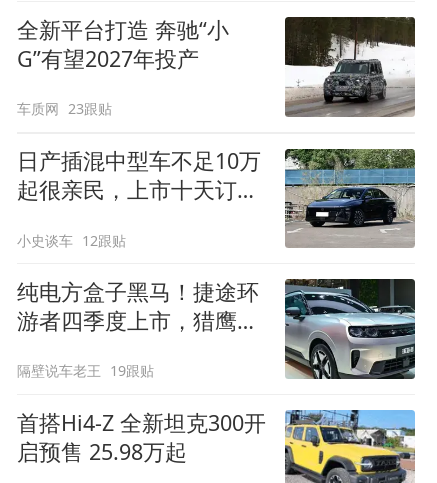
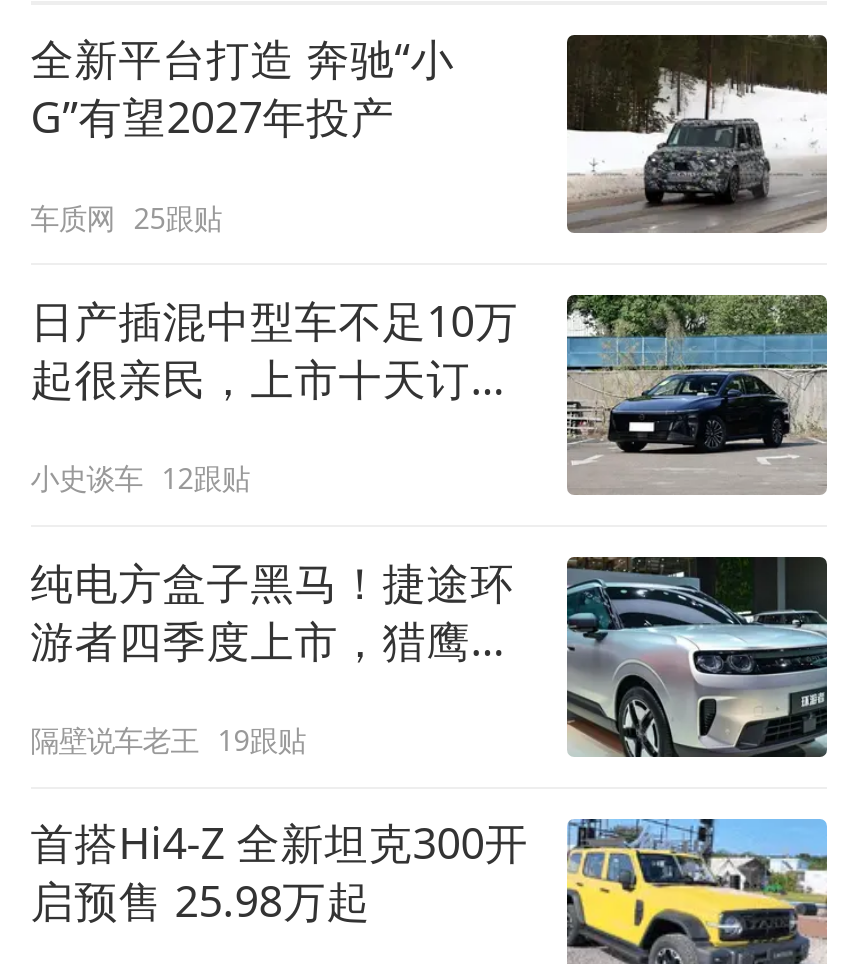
- 车质网 23跟贴
+ 车质网 25跟贴
